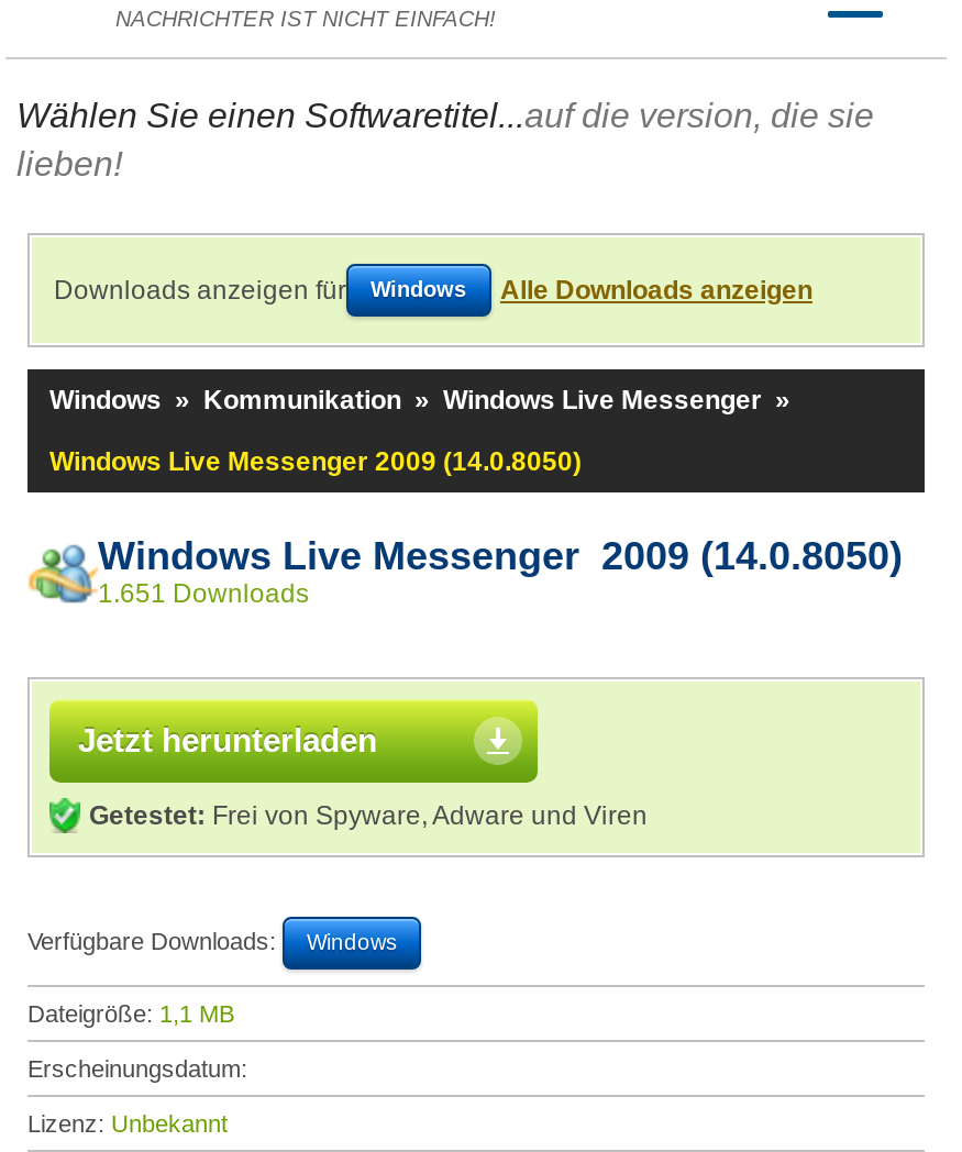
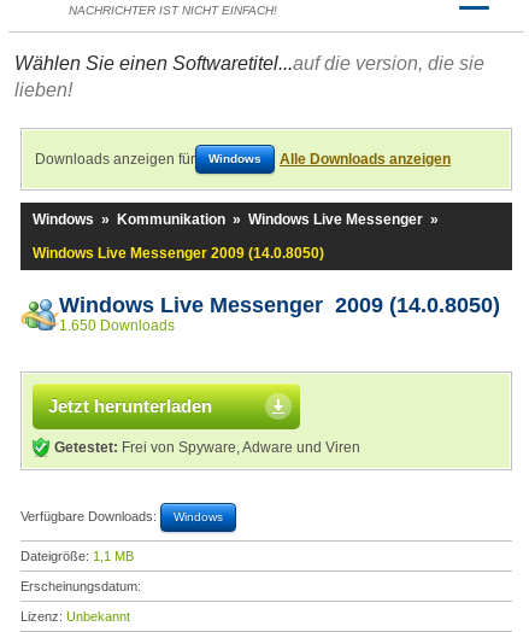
- 1.651 Downloads
+ 1.650 Downloads
